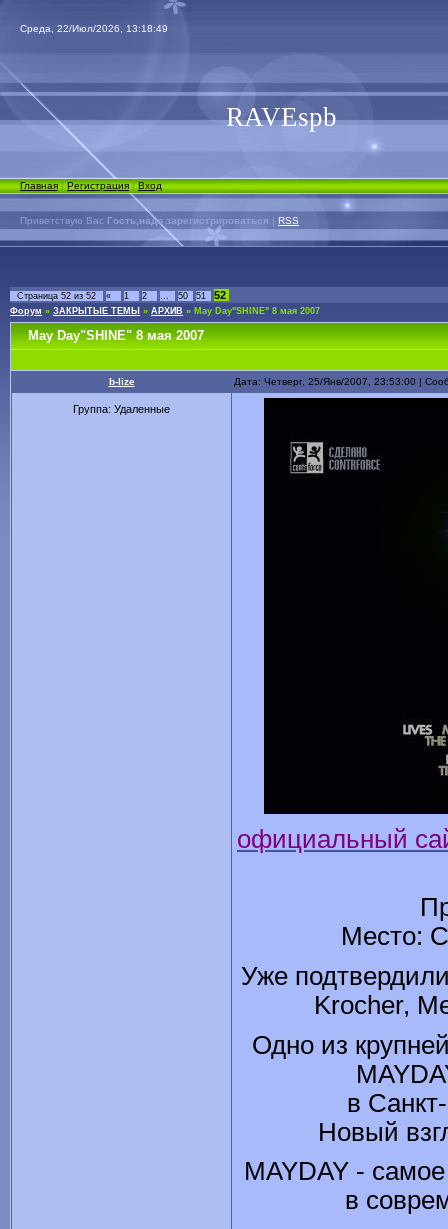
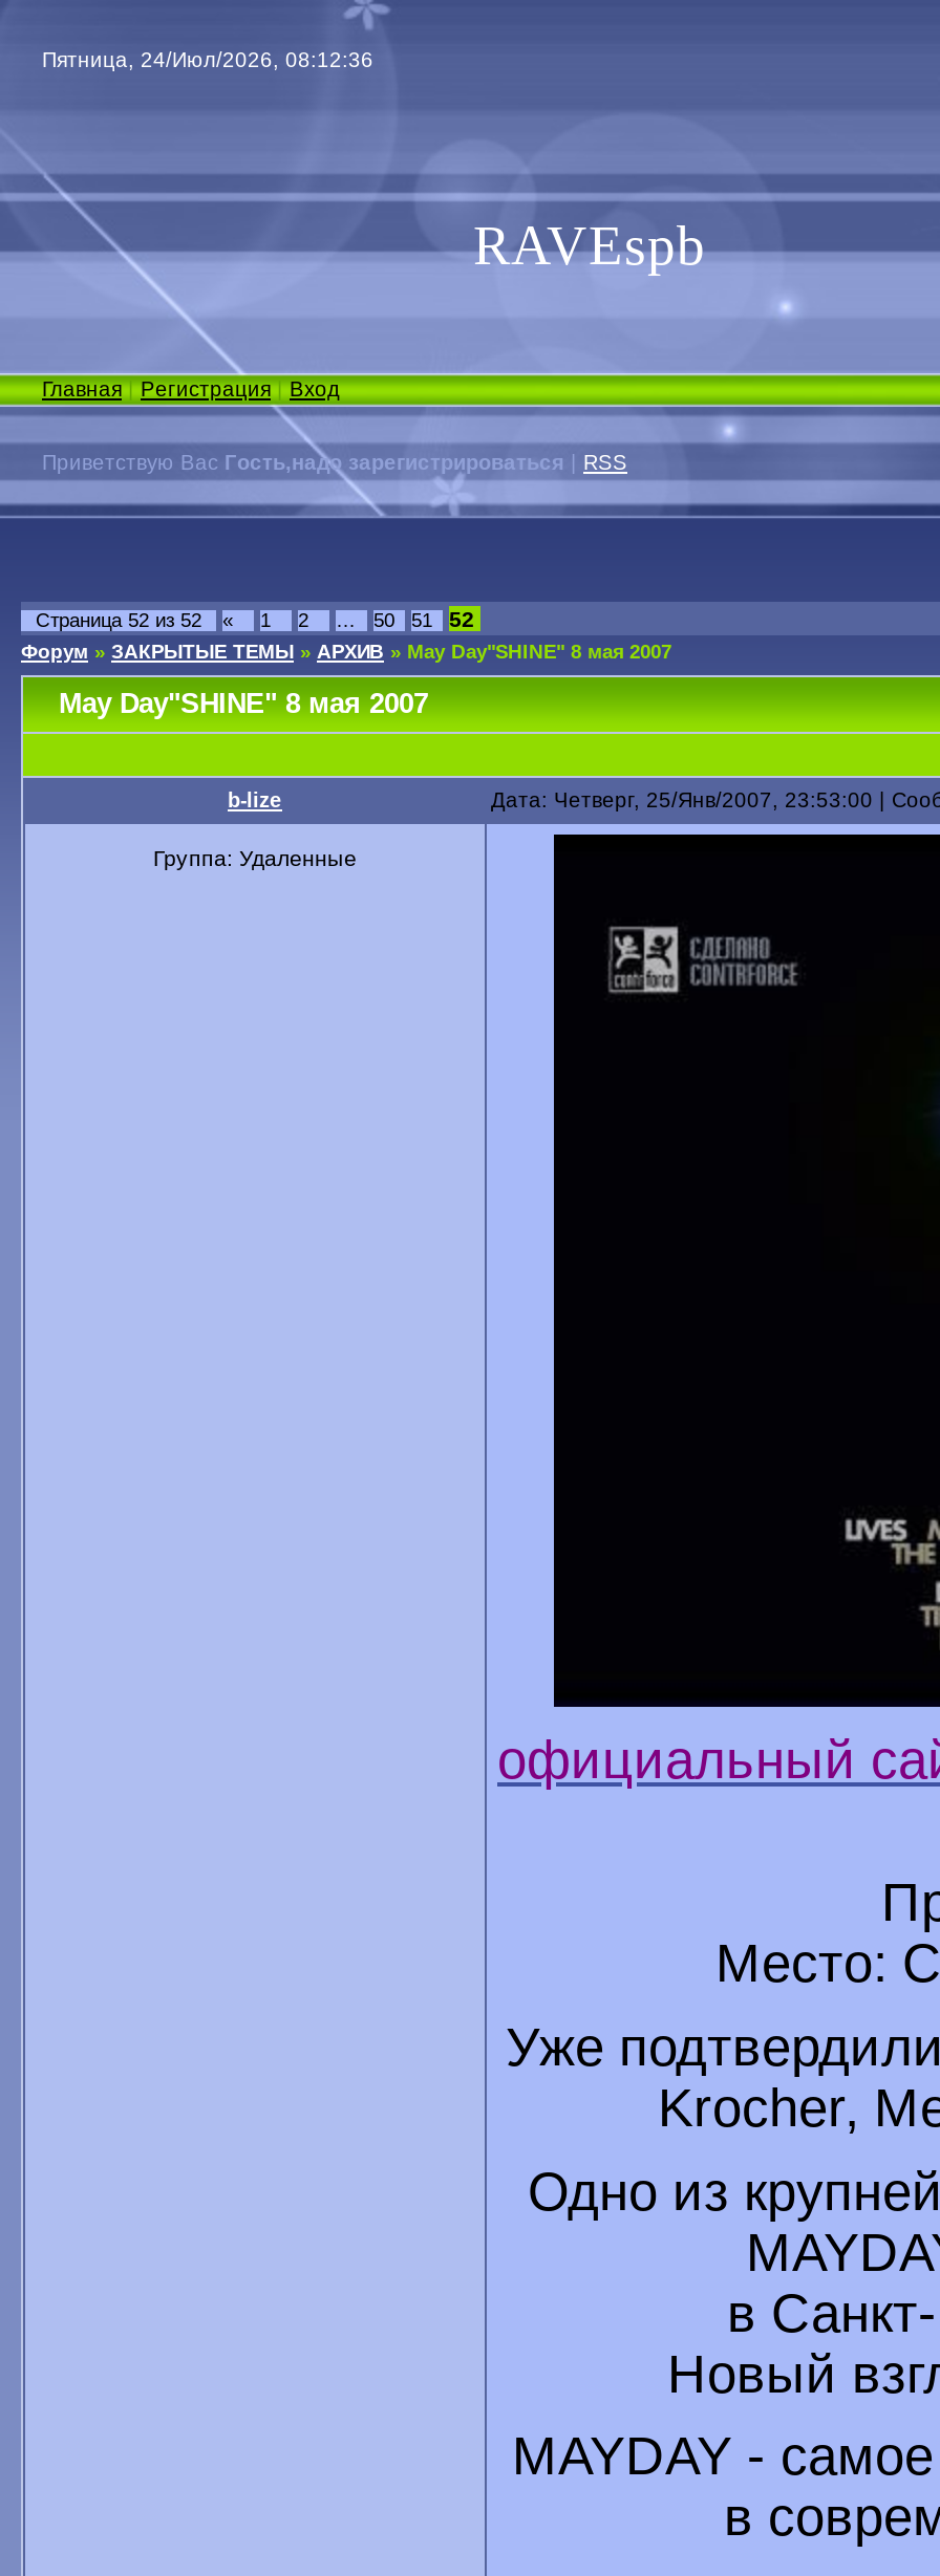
- Среда, 22/Июл/2026, 13:18:49
+ Пятница, 24/Июл/2026, 08:12:36
